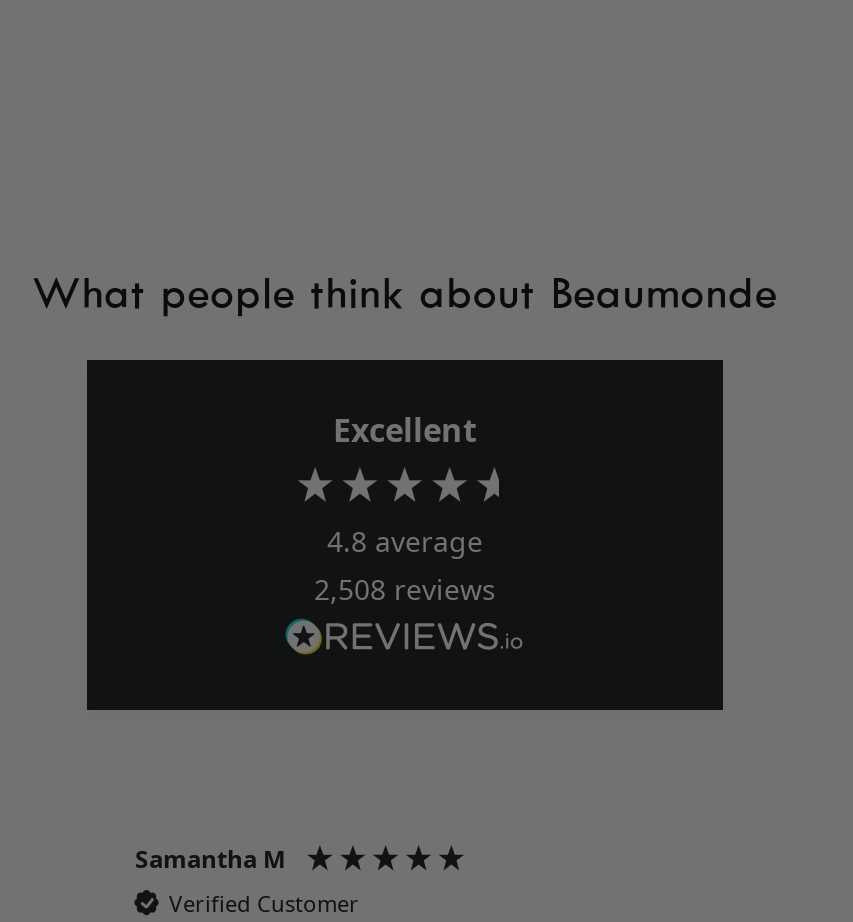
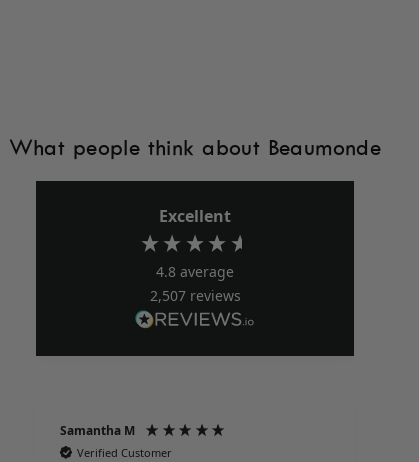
- 2,508 reviews
+ 2,507 reviews
